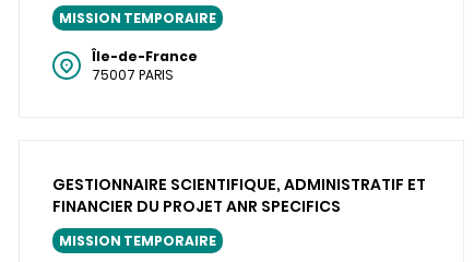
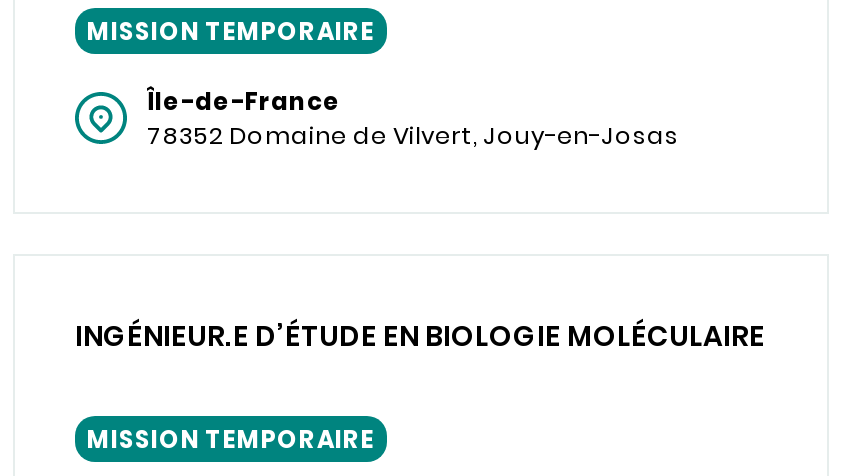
- 75007 PARIS
+ 78352 Domaine de Vilvert, Jouy-en-Josas

- GESTIONNAIRE SCIENTIFIQUE, ADMINISTRATIF ET
- FINANCIER DU PROJET ANR SPECIFICS
+ INGÉNIEUR.E D’ÉTUDE EN BIOLOGIE MOLÉCULAIRE
